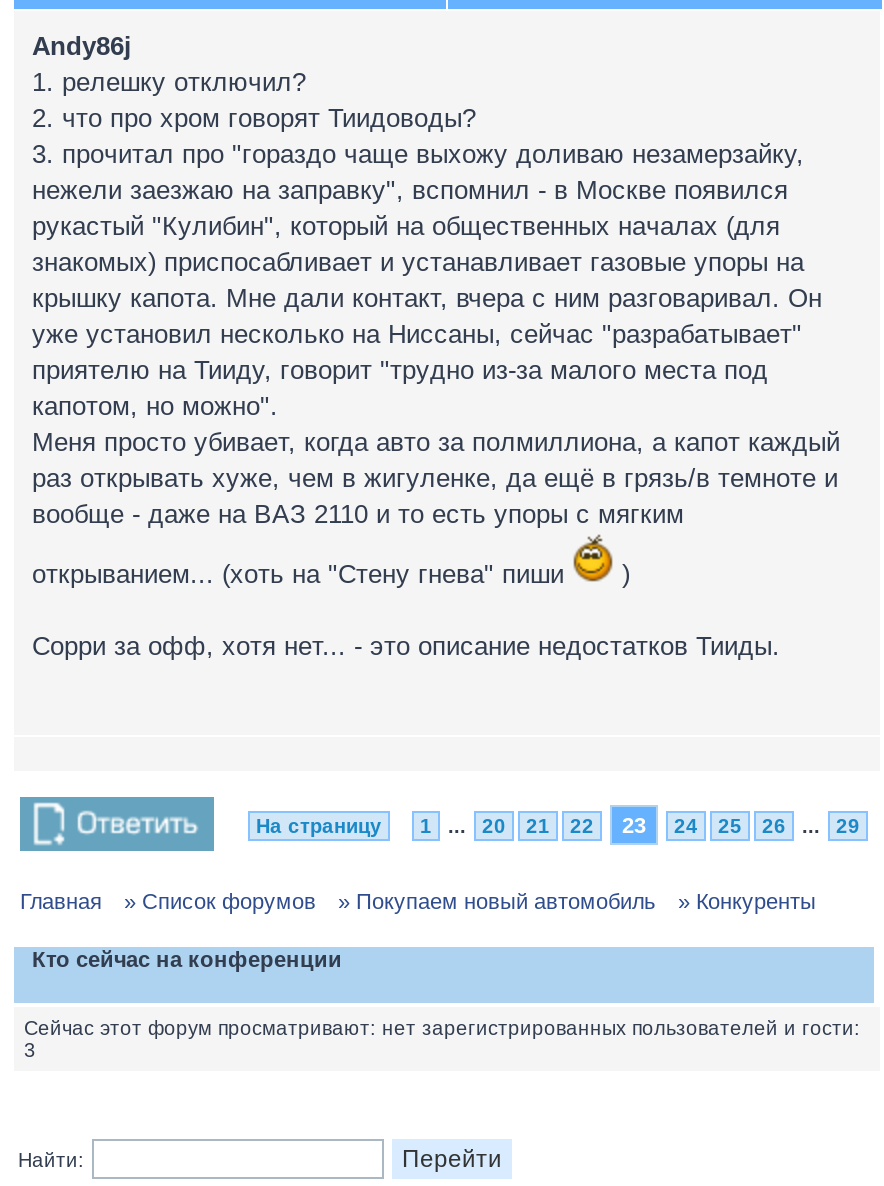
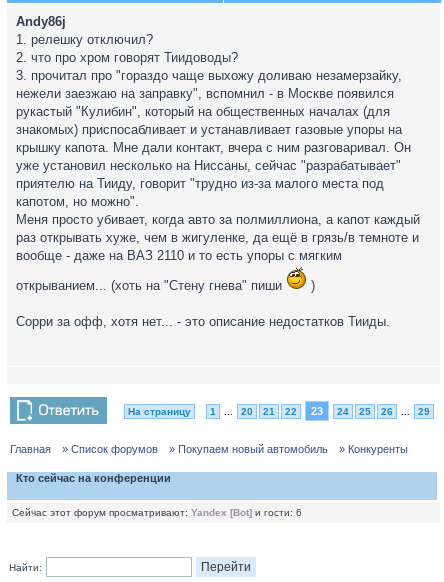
- Сейчас этот форум просматривают: нет зарегистрированных пользователей и гости:
- 3
+ Сейчас этот форум просматривают: Yandex [Bot] и гости: 6
